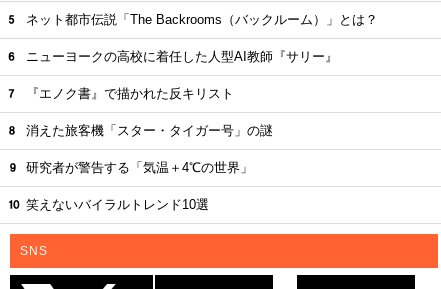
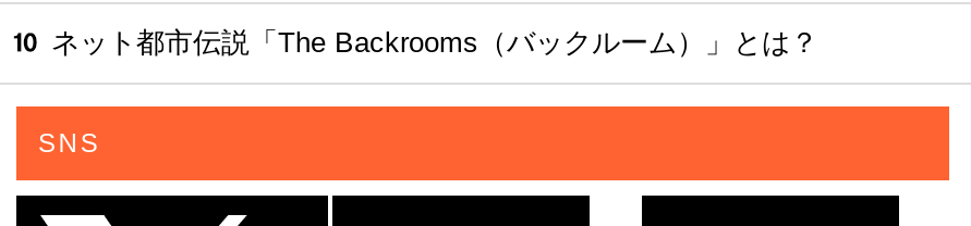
- ニューヨークの高校に着任した人型AI教師『サリー』
- 『エノク書』で描かれた反キリスト
- 消えた旅客機「スター・タイガー号」の謎
- 研究者が警告する「気温＋4℃の世界」
- 笑えないバイラルトレンド10選
